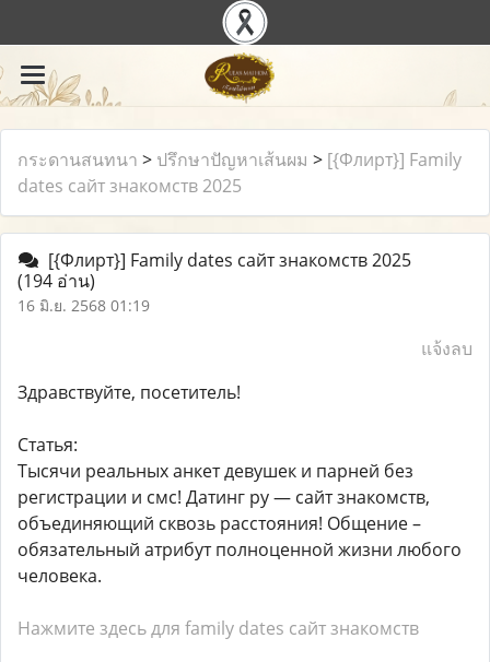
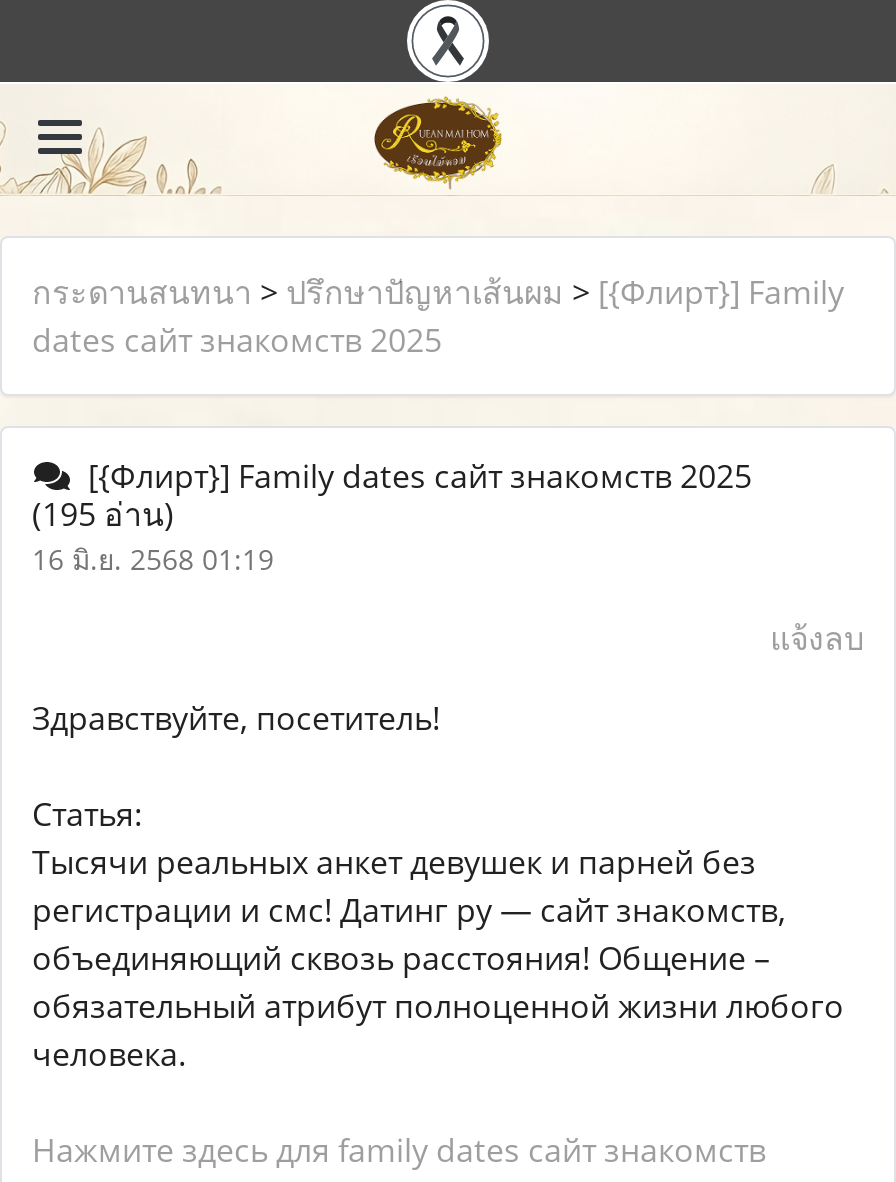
- (194 อ่าน)
+ (195 อ่าน)
